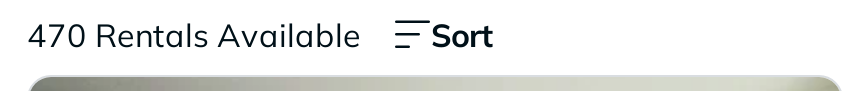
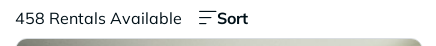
- 470 Rentals Available
+ 458 Rentals Available
